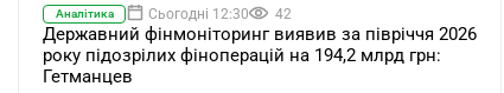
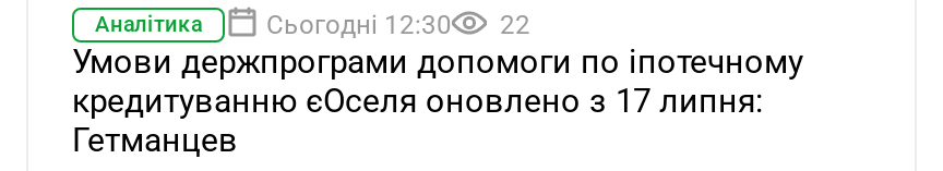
- 42
- Державний фінмоніторинг виявив за півріччя 2026
- року підозрілих фіноперацій на 194,2 млрд грн:
+ 22
+ Умови держпрограми допомоги по іпотечному
+ кредитуванню єОселя оновлено з 17 липня:
